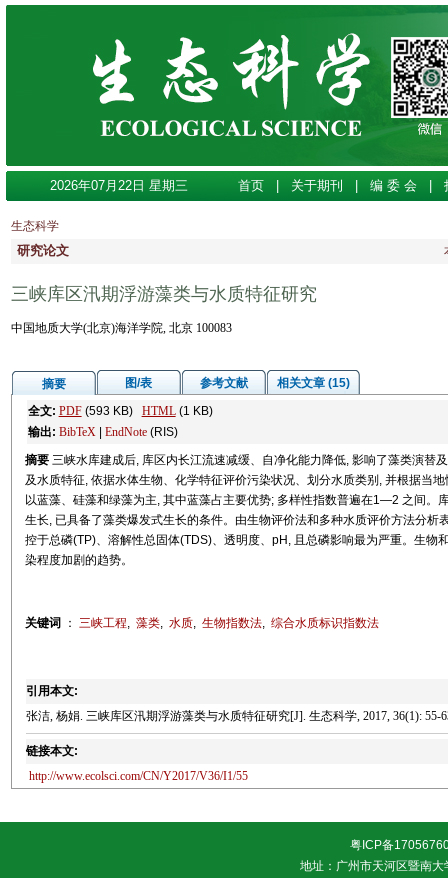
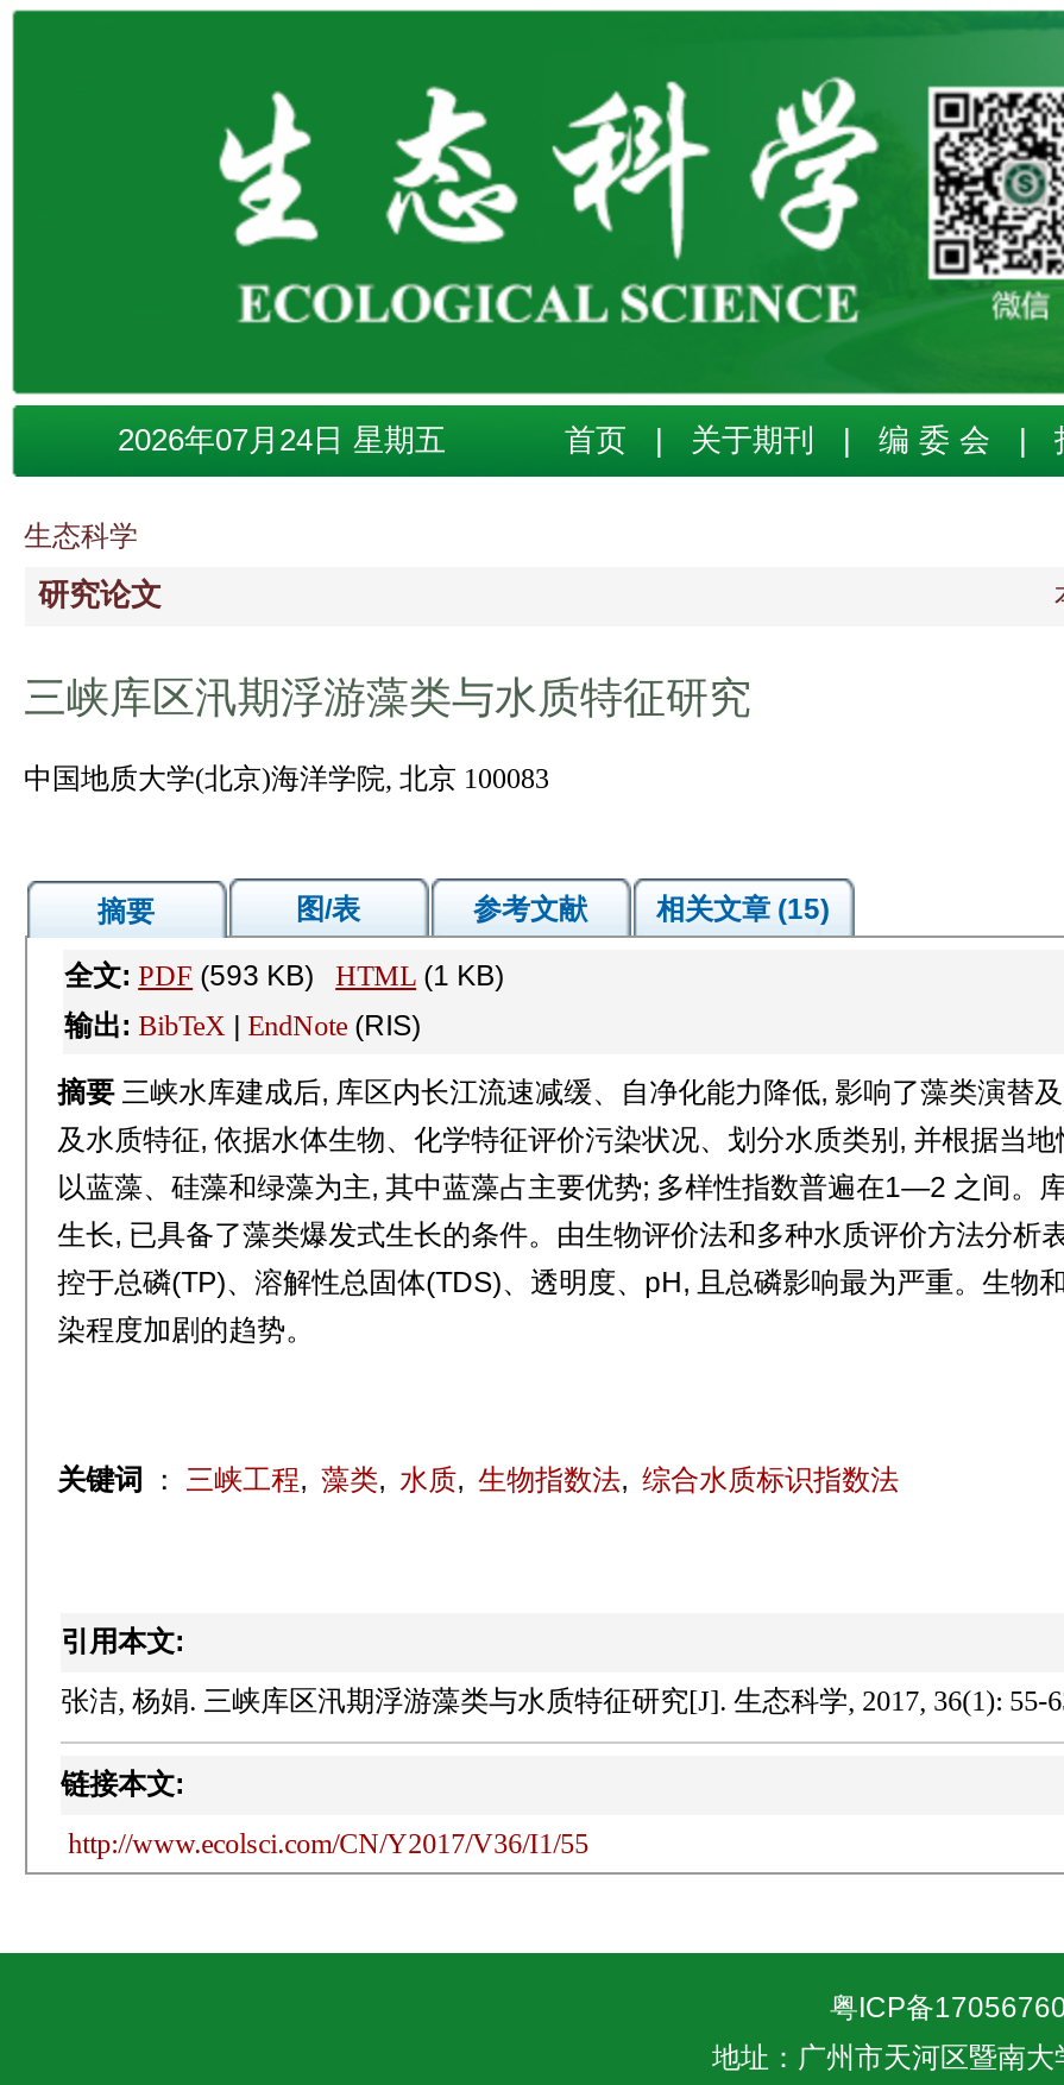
- 2026年07月22日 星期三
+ 2026年07月24日 星期五
